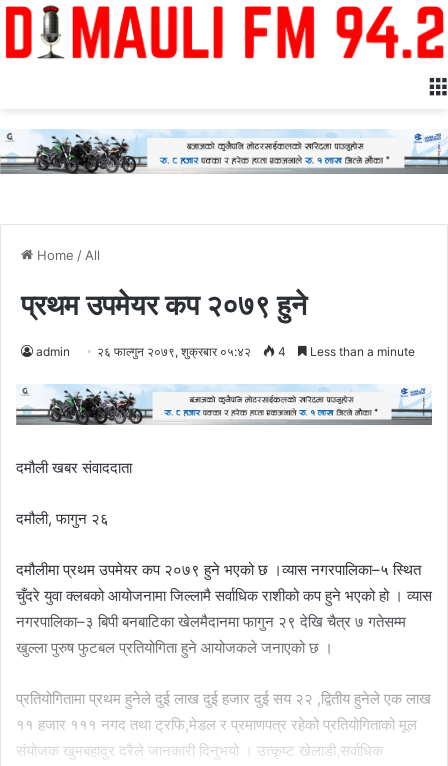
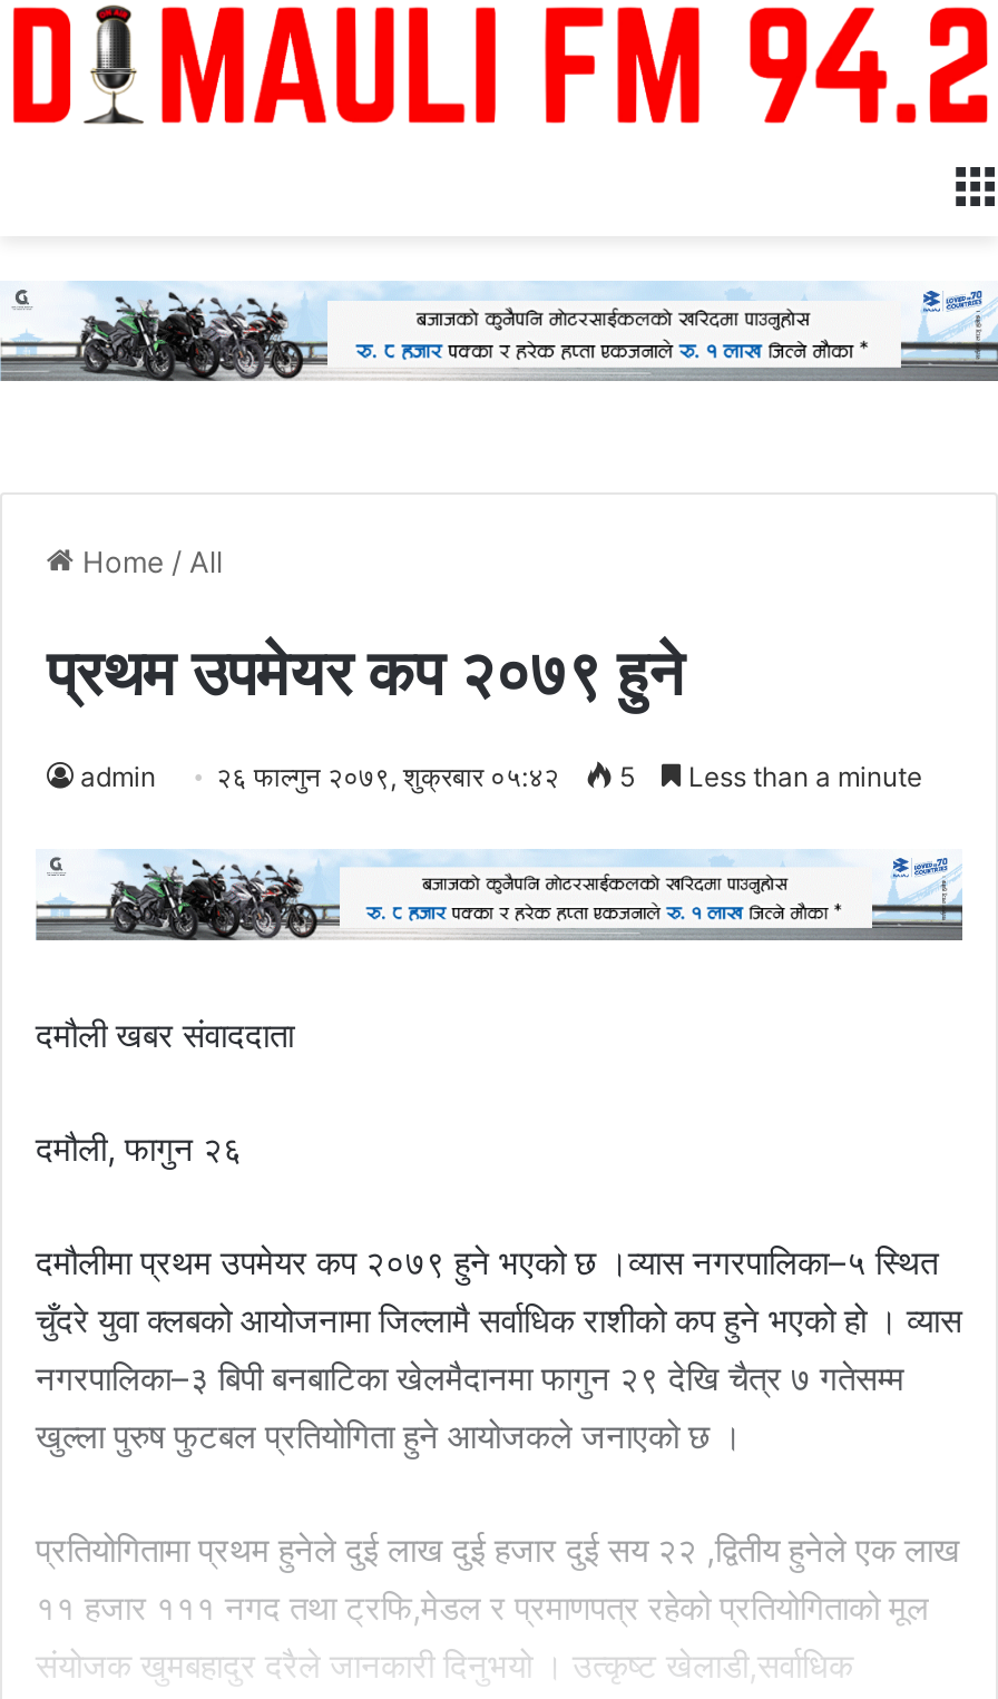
- admin २६ फाल्गुन २०७९, शुक्रबार ०५:४२ 4 Less than a minute
+ admin २६ फाल्गुन २०७९, शुक्रबार ०५:४२ 5 Less than a minute
